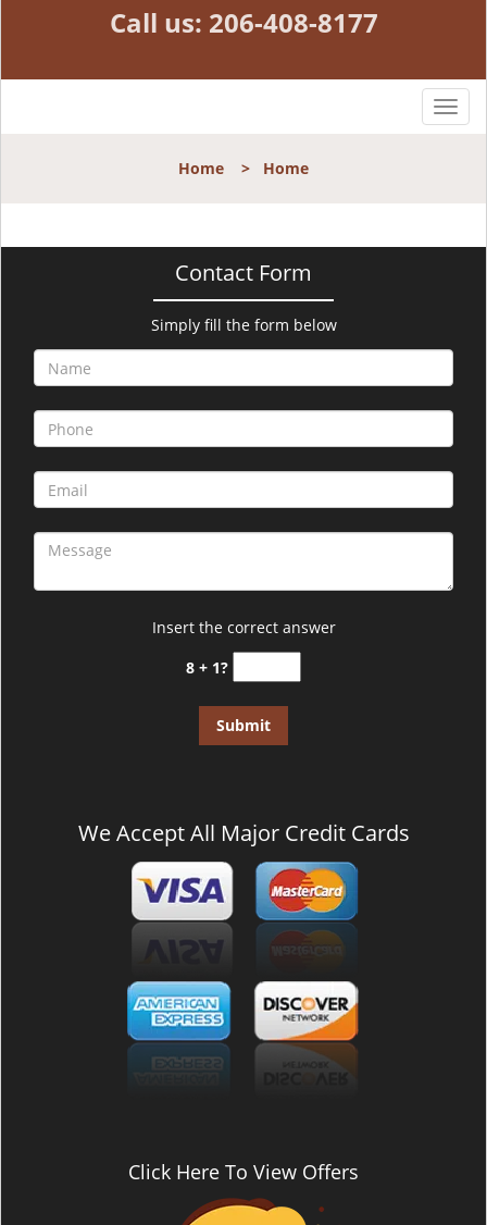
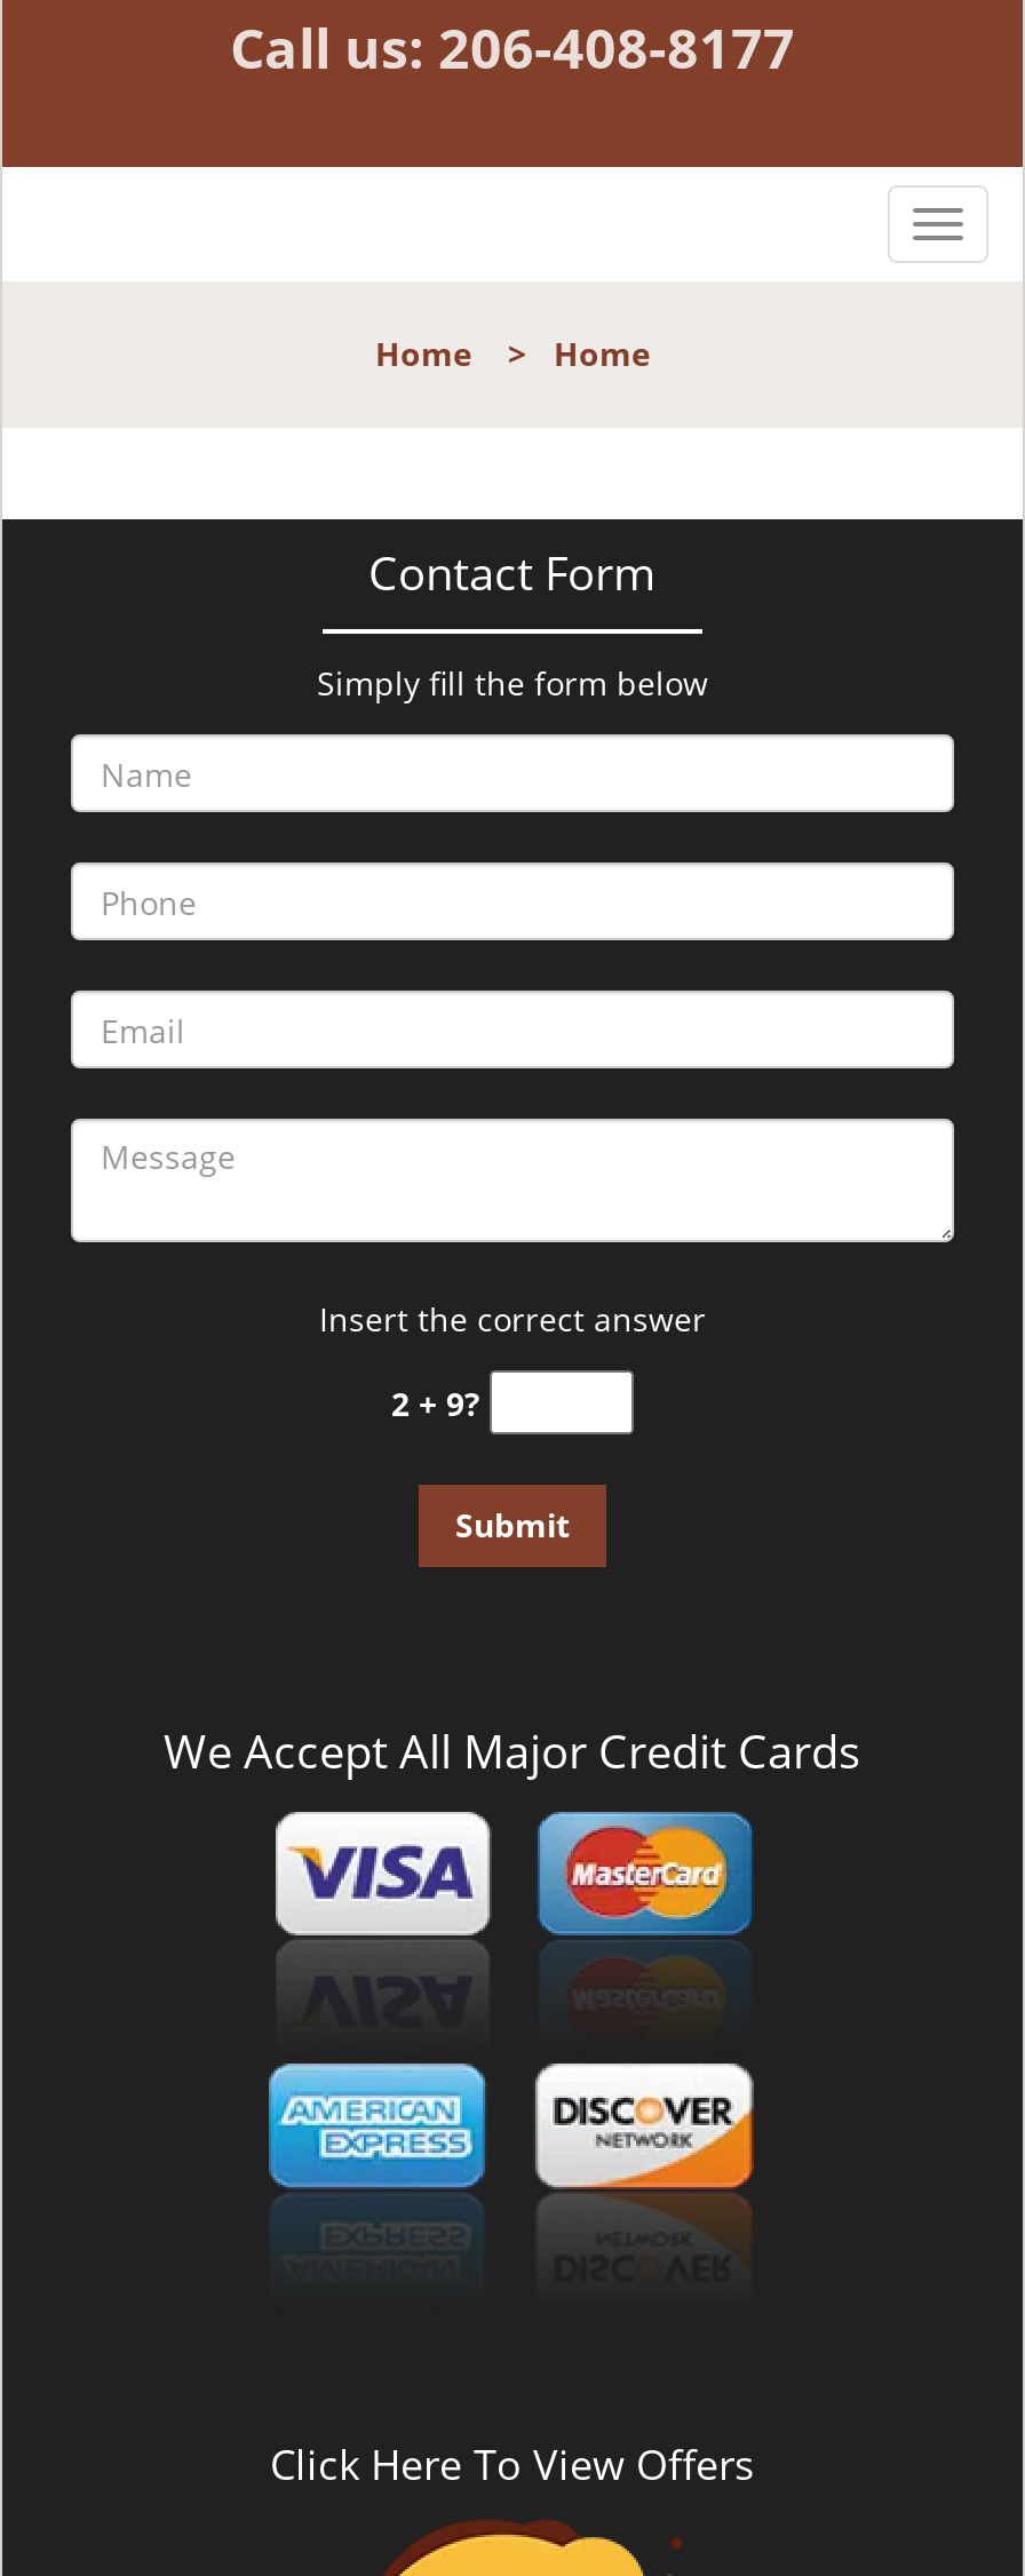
- 8 + 1?
+ 2 + 9?
